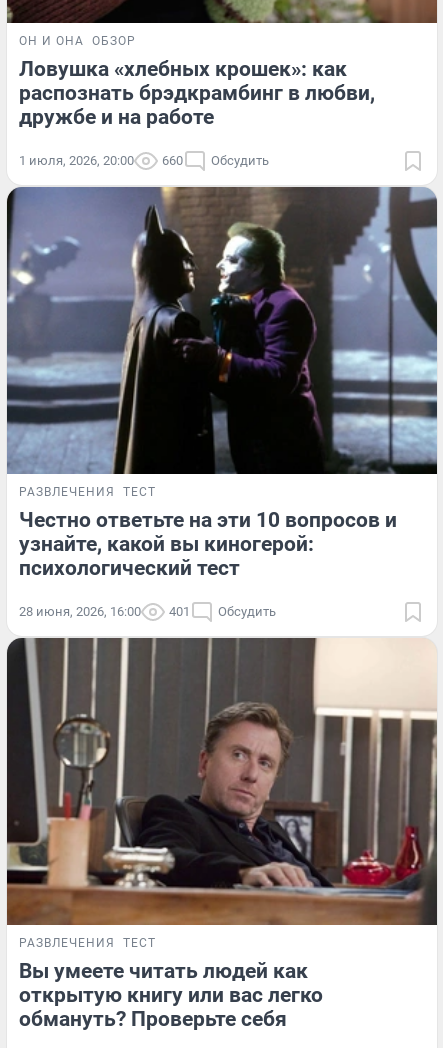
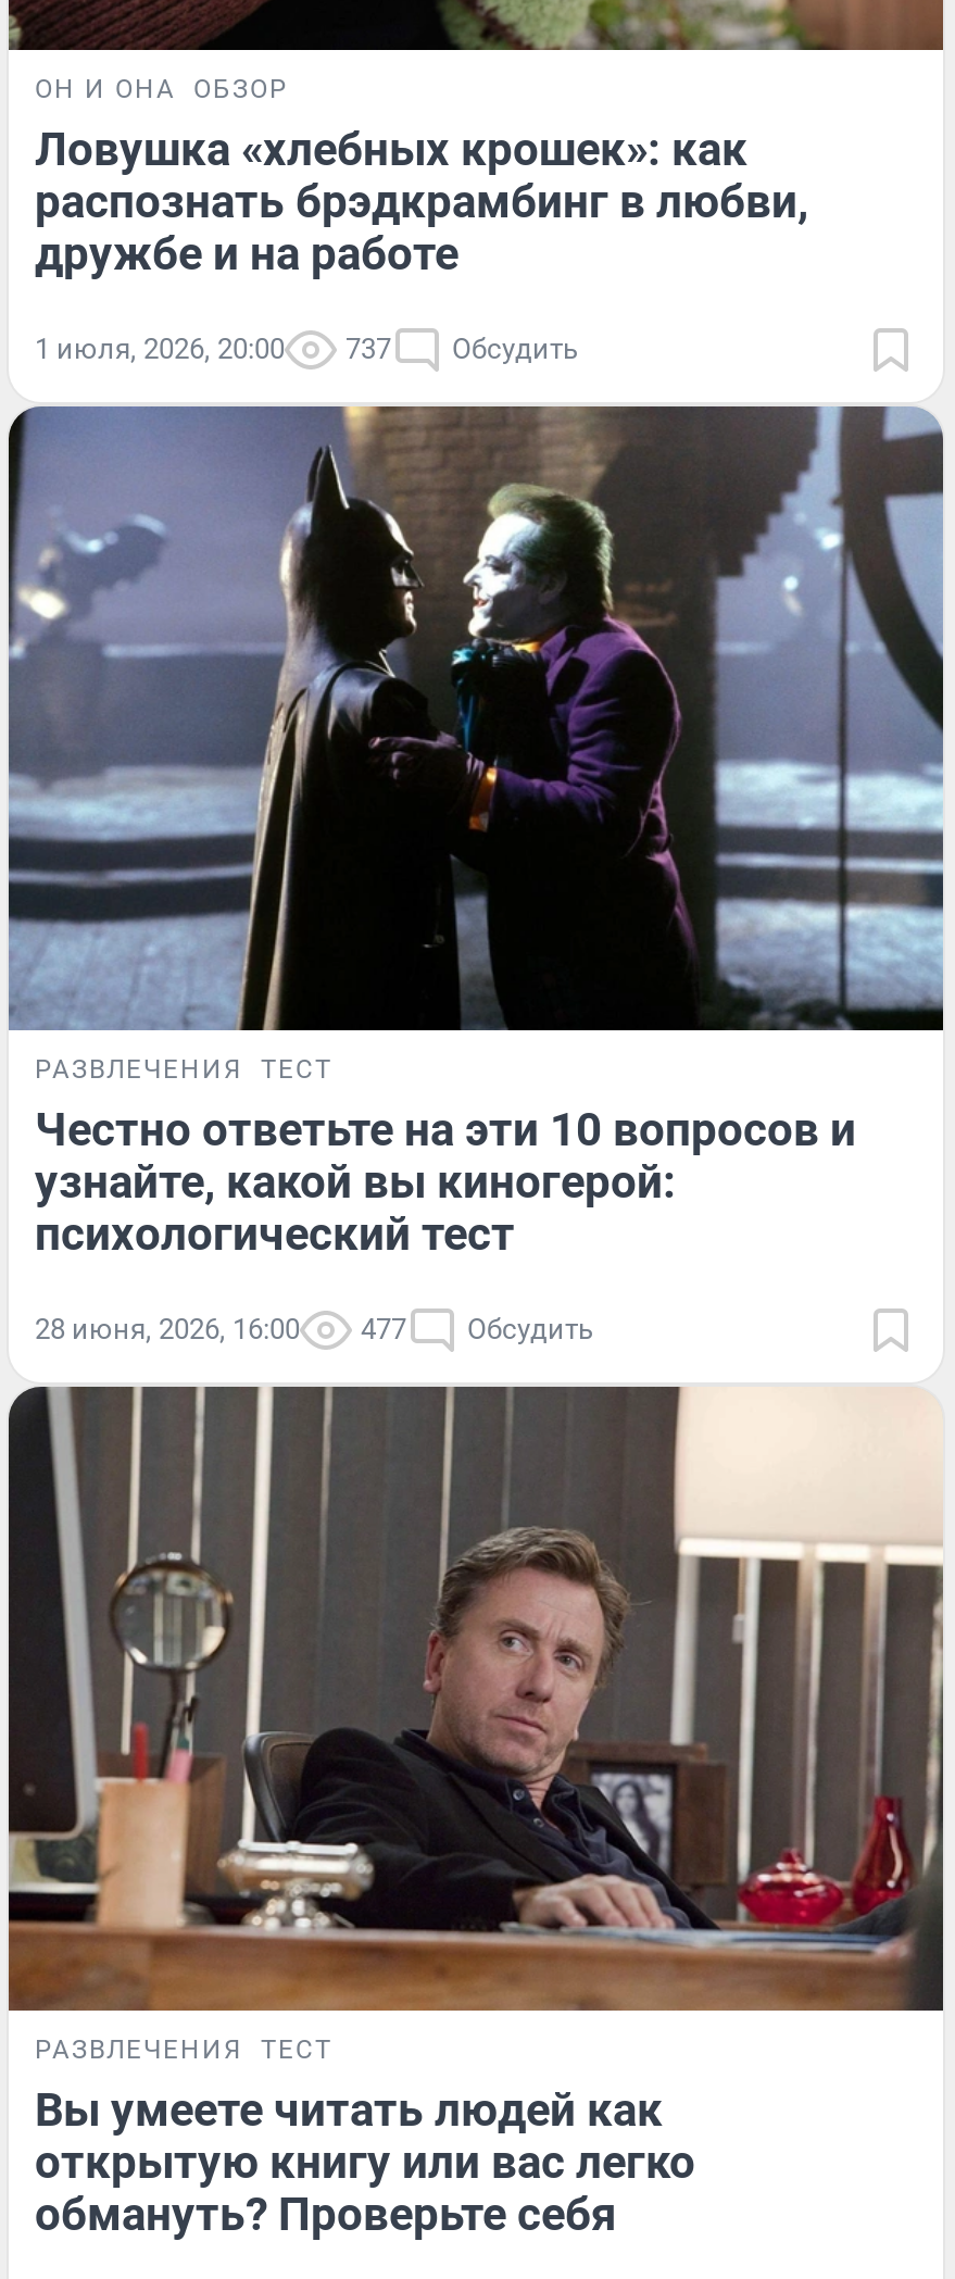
- 1 июля, 2026, 20:00 660 Обсудить
+ 1 июля, 2026, 20:00 737 Обсудить

- 28 июня, 2026, 16:00 401 Обсудить
+ 28 июня, 2026, 16:00 477 Обсудить
